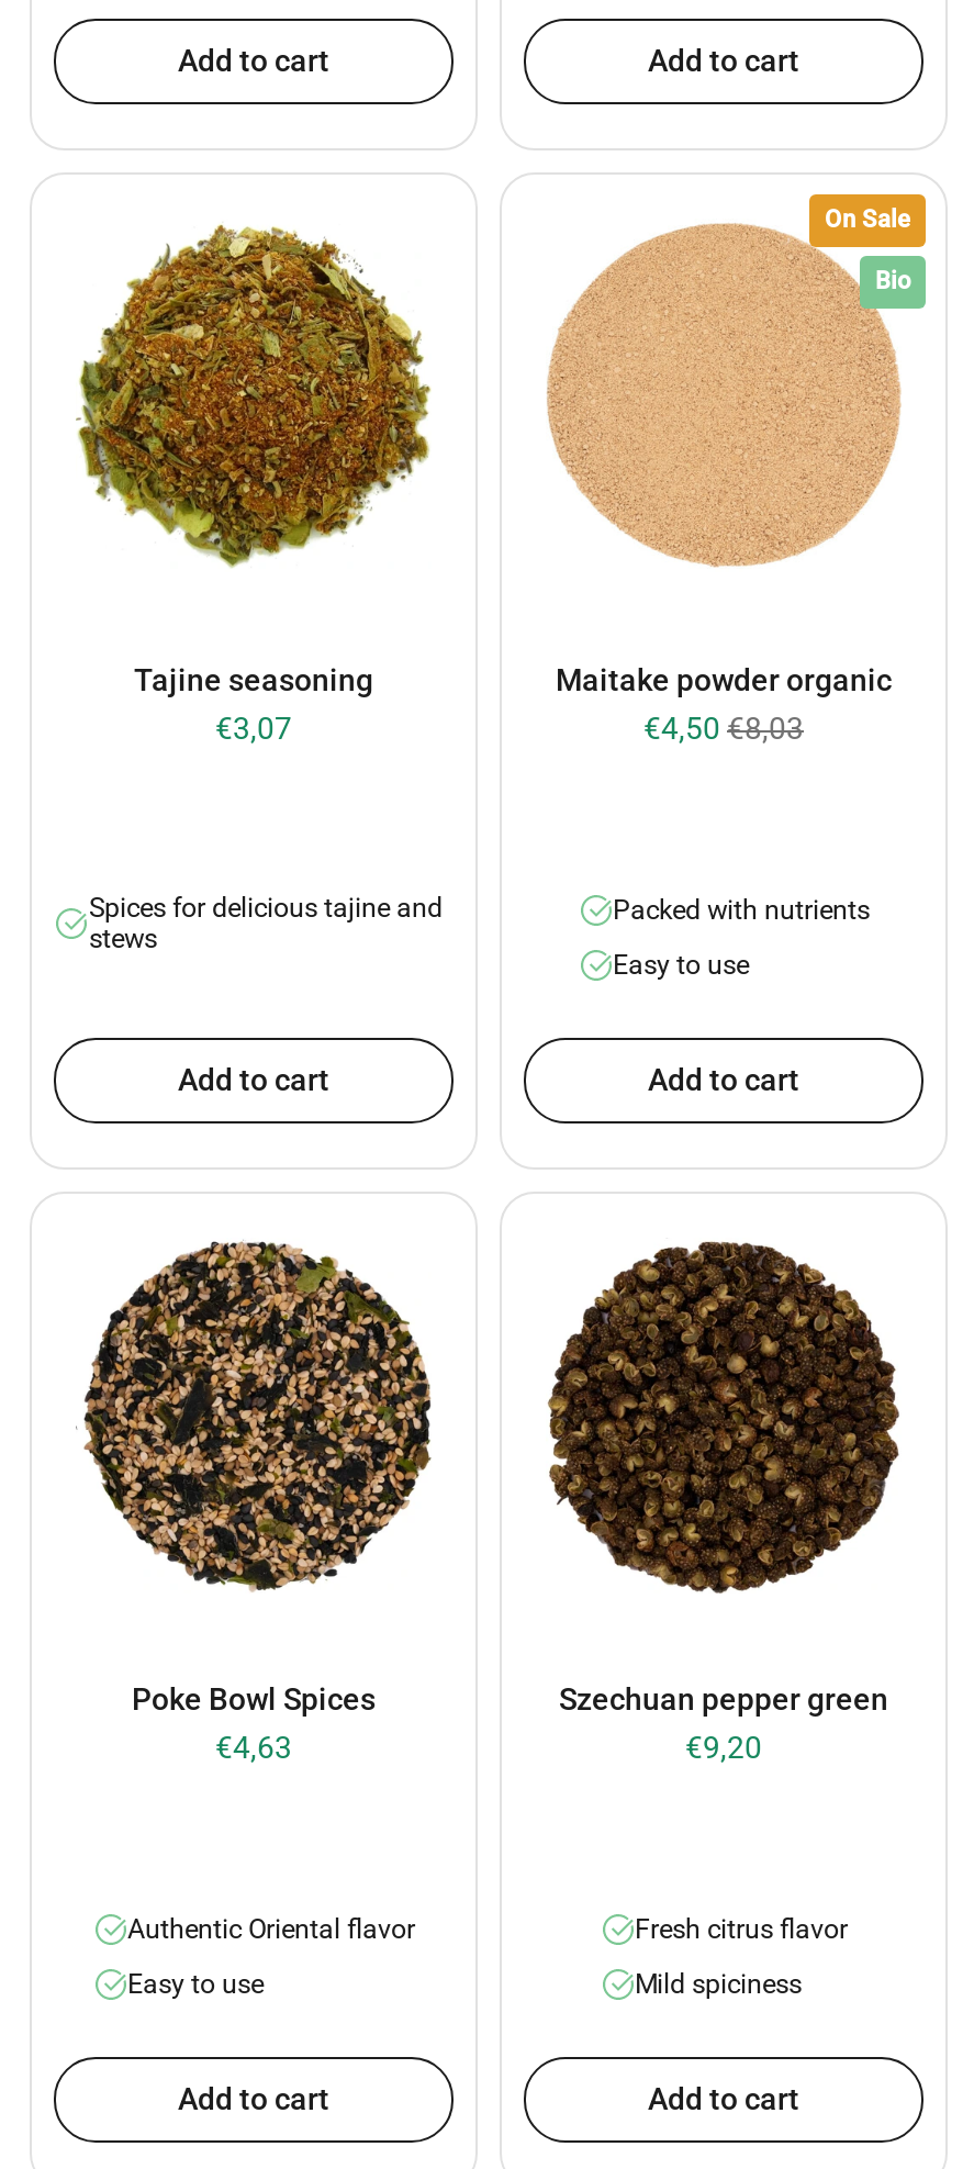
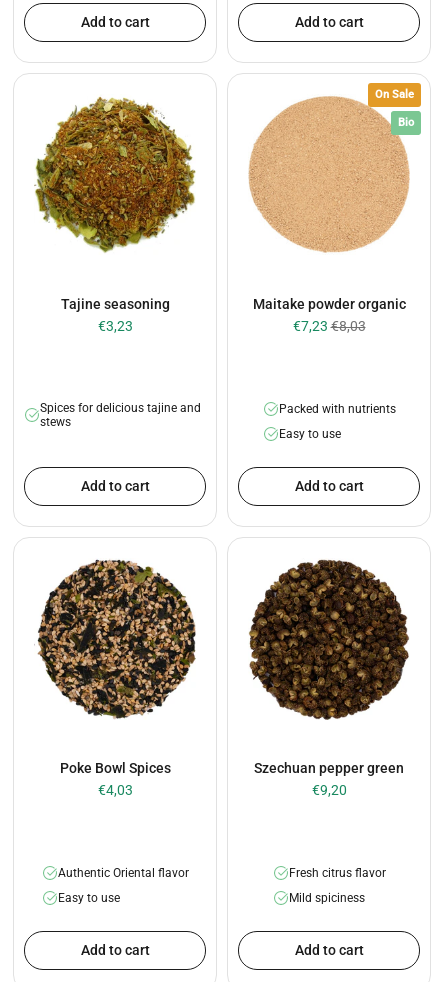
- €3,07
+ €3,23

- €4,50 €8,03
+ €7,23 €8,03

- €4,63
+ €4,03
